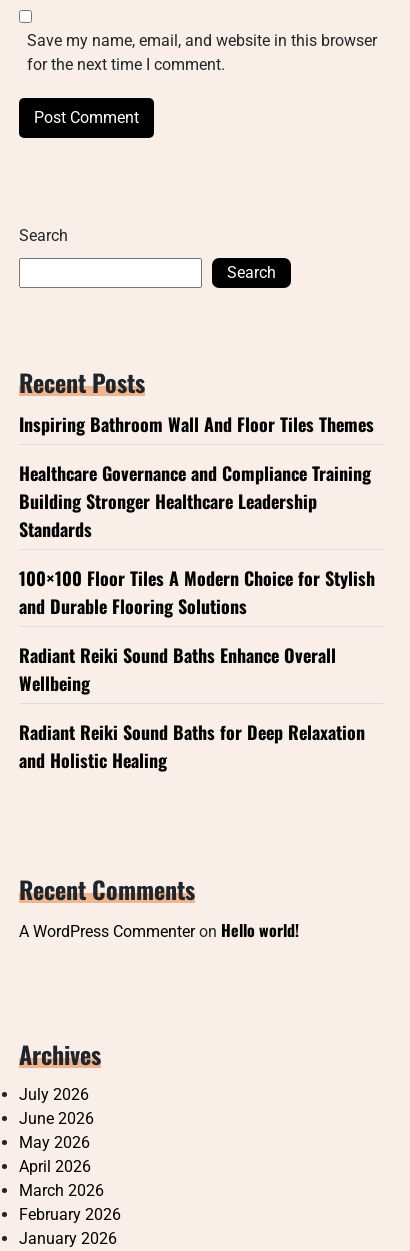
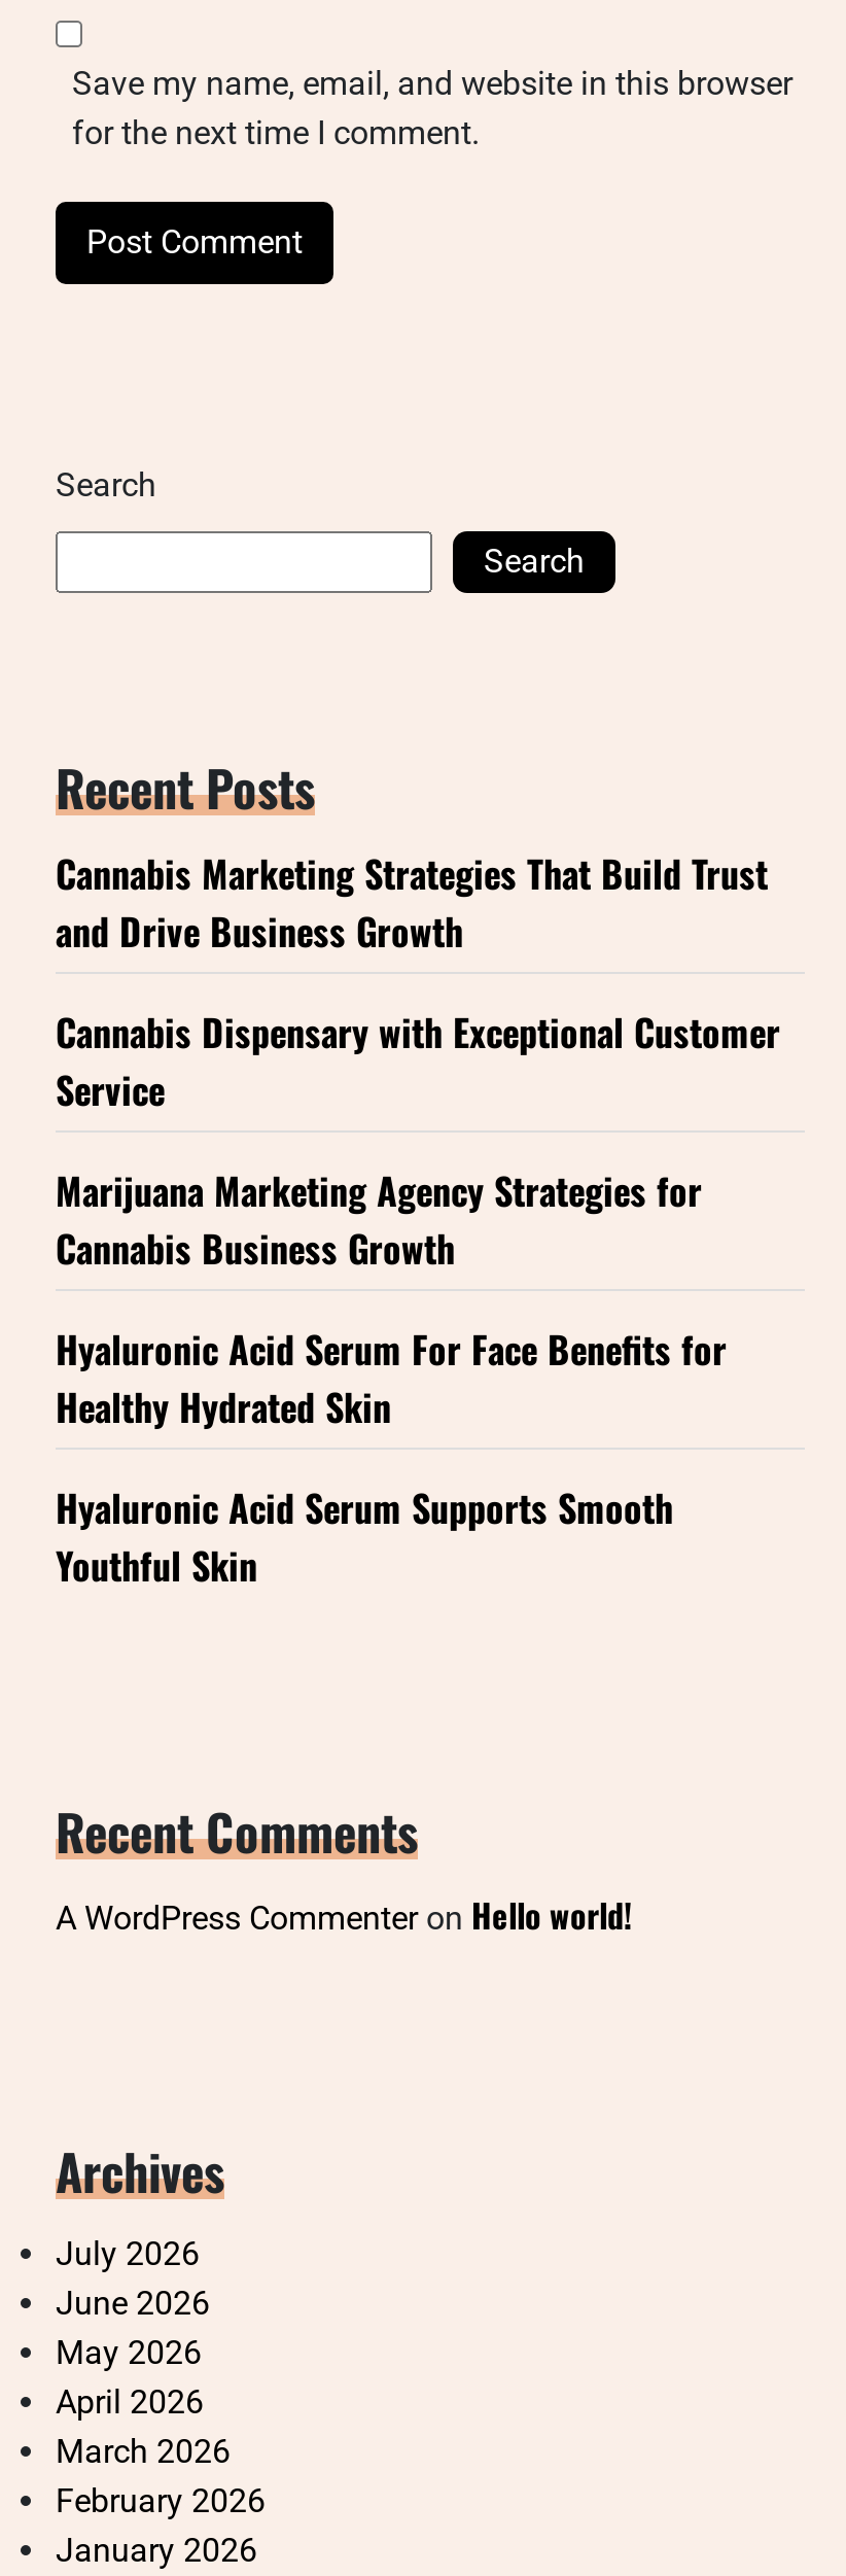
- Inspiring Bathroom Wall And Floor Tiles Themes
+ Cannabis Marketing Strategies That Build Trust
+ and Drive Business Growth

- Healthcare Governance and Compliance Training
- Building Stronger Healthcare Leadership
- Standards
+ Cannabis Dispensary with Exceptional Customer
+ Service

- 100×100 Floor Tiles A Modern Choice for Stylish
- and Durable Flooring Solutions
+ Marijuana Marketing Agency Strategies for
+ Cannabis Business Growth

- Radiant Reiki Sound Baths Enhance Overall
- Wellbeing
+ Hyaluronic Acid Serum For Face Benefits for
+ Healthy Hydrated Skin

- Radiant Reiki Sound Baths for Deep Relaxation
- and Holistic Healing
+ Hyaluronic Acid Serum Supports Smooth
+ Youthful Skin
